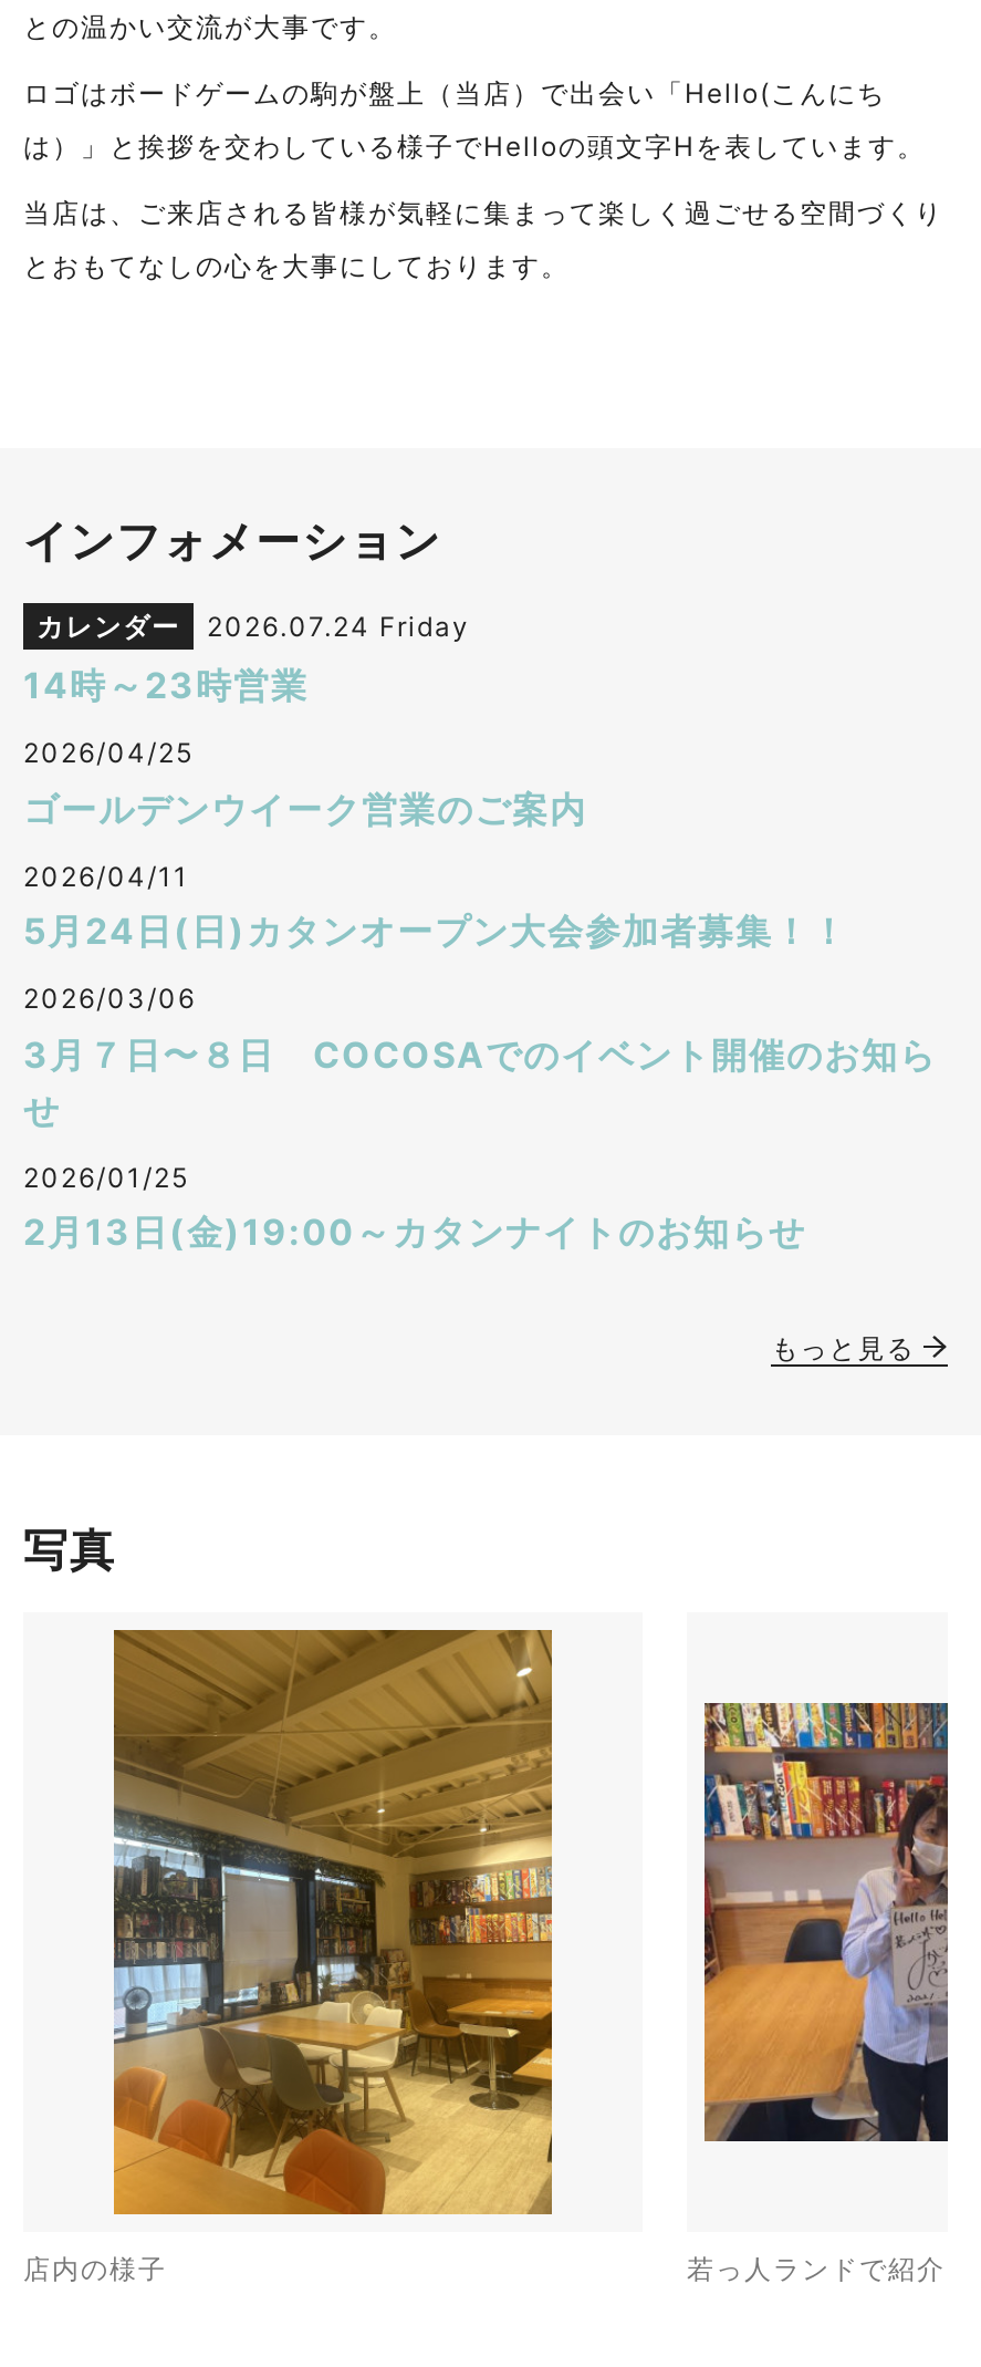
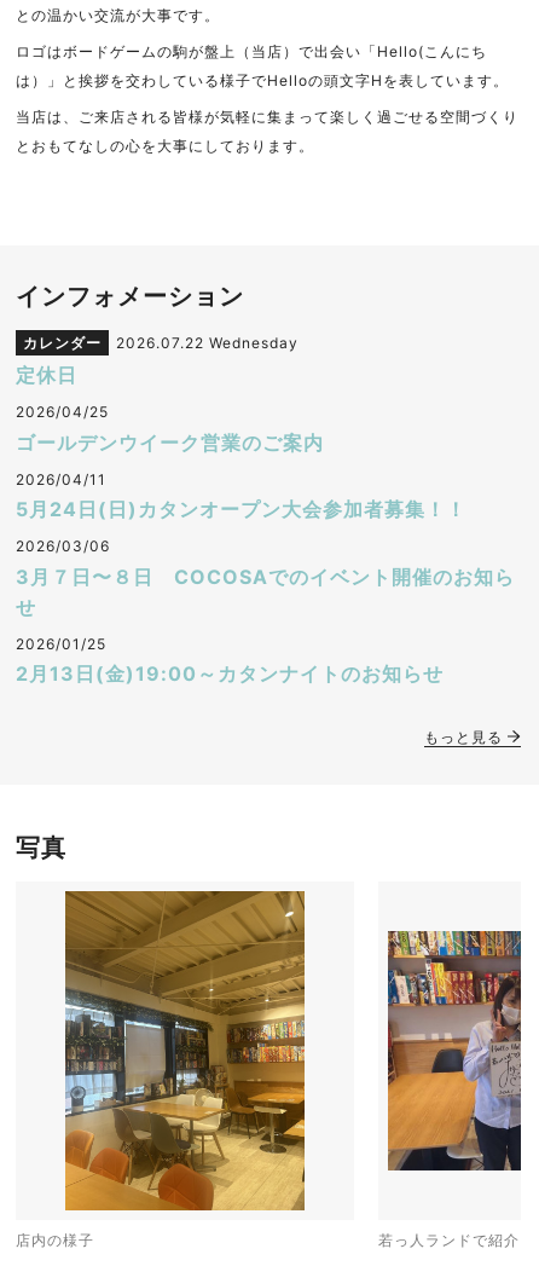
- 2026.07.24 Friday
- 14時～23時営業
+ 2026.07.22 Wednesday
+ 定休日
